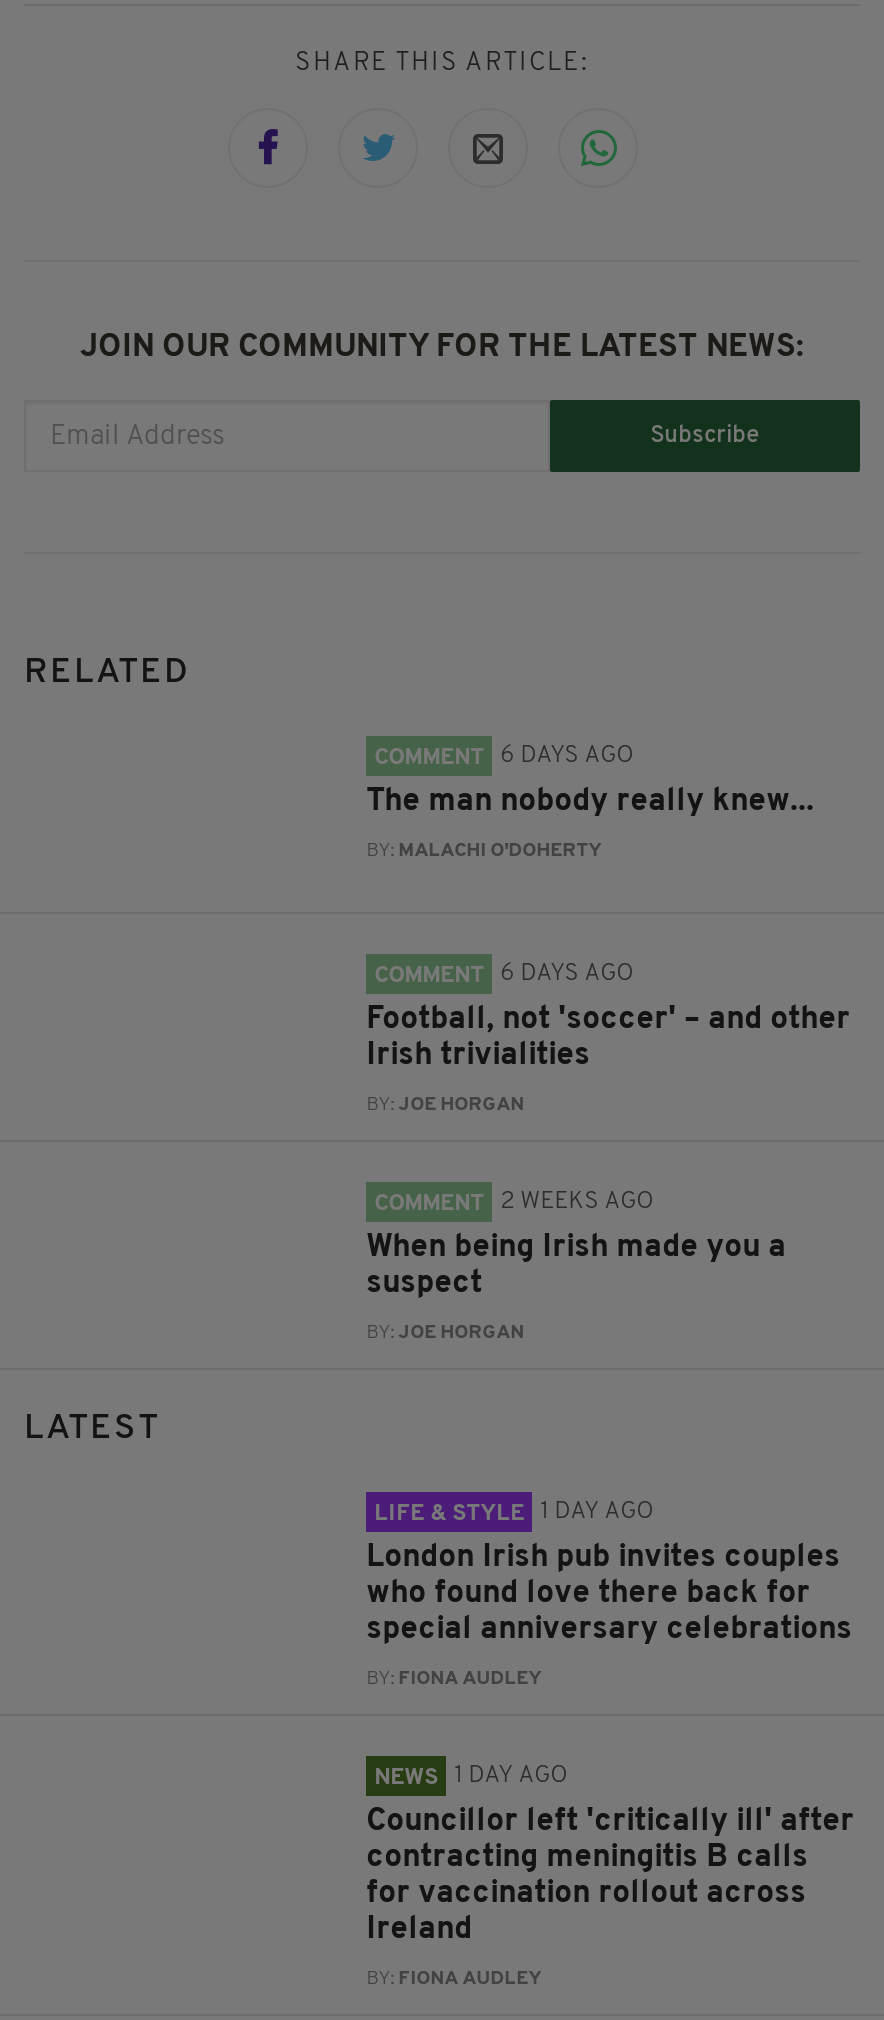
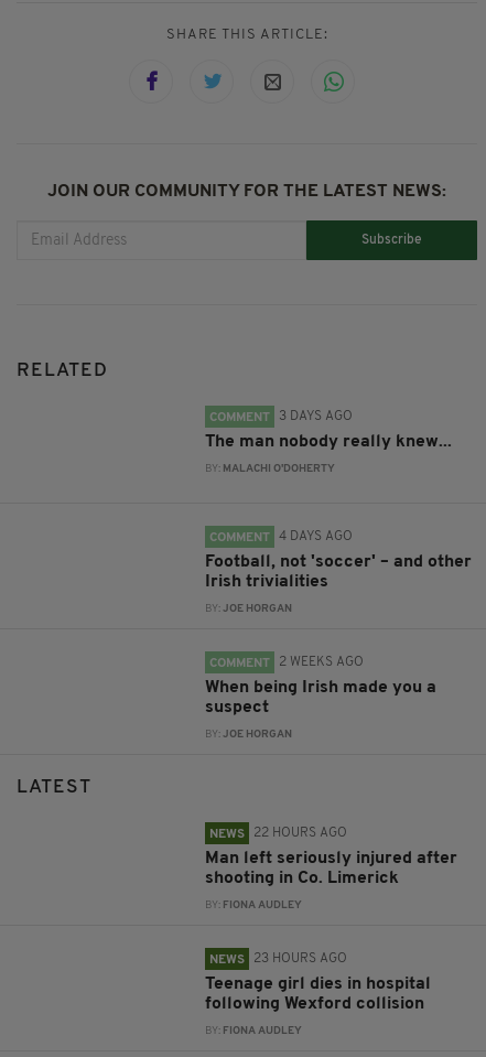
- 6 DAYS AGO
+ 3 DAYS AGO

- 6 DAYS AGO
+ 4 DAYS AGO

- LIFE & STYLE
- 1 DAY AGO
+ NEWS
+ 22 HOURS AGO

- London Irish pub invites couples
- who found love there back for
- special anniversary celebrations
+ Man left seriously injured after
+ shooting in Co. Limerick

- NEWS 1 DAY AGO
+ NEWS 23 HOURS AGO

- Councillor left 'critically ill' after
- contracting meningitis B calls
- for vaccination rollout across
- Ireland
+ Teenage girl dies in hospital
+ following Wexford collision
